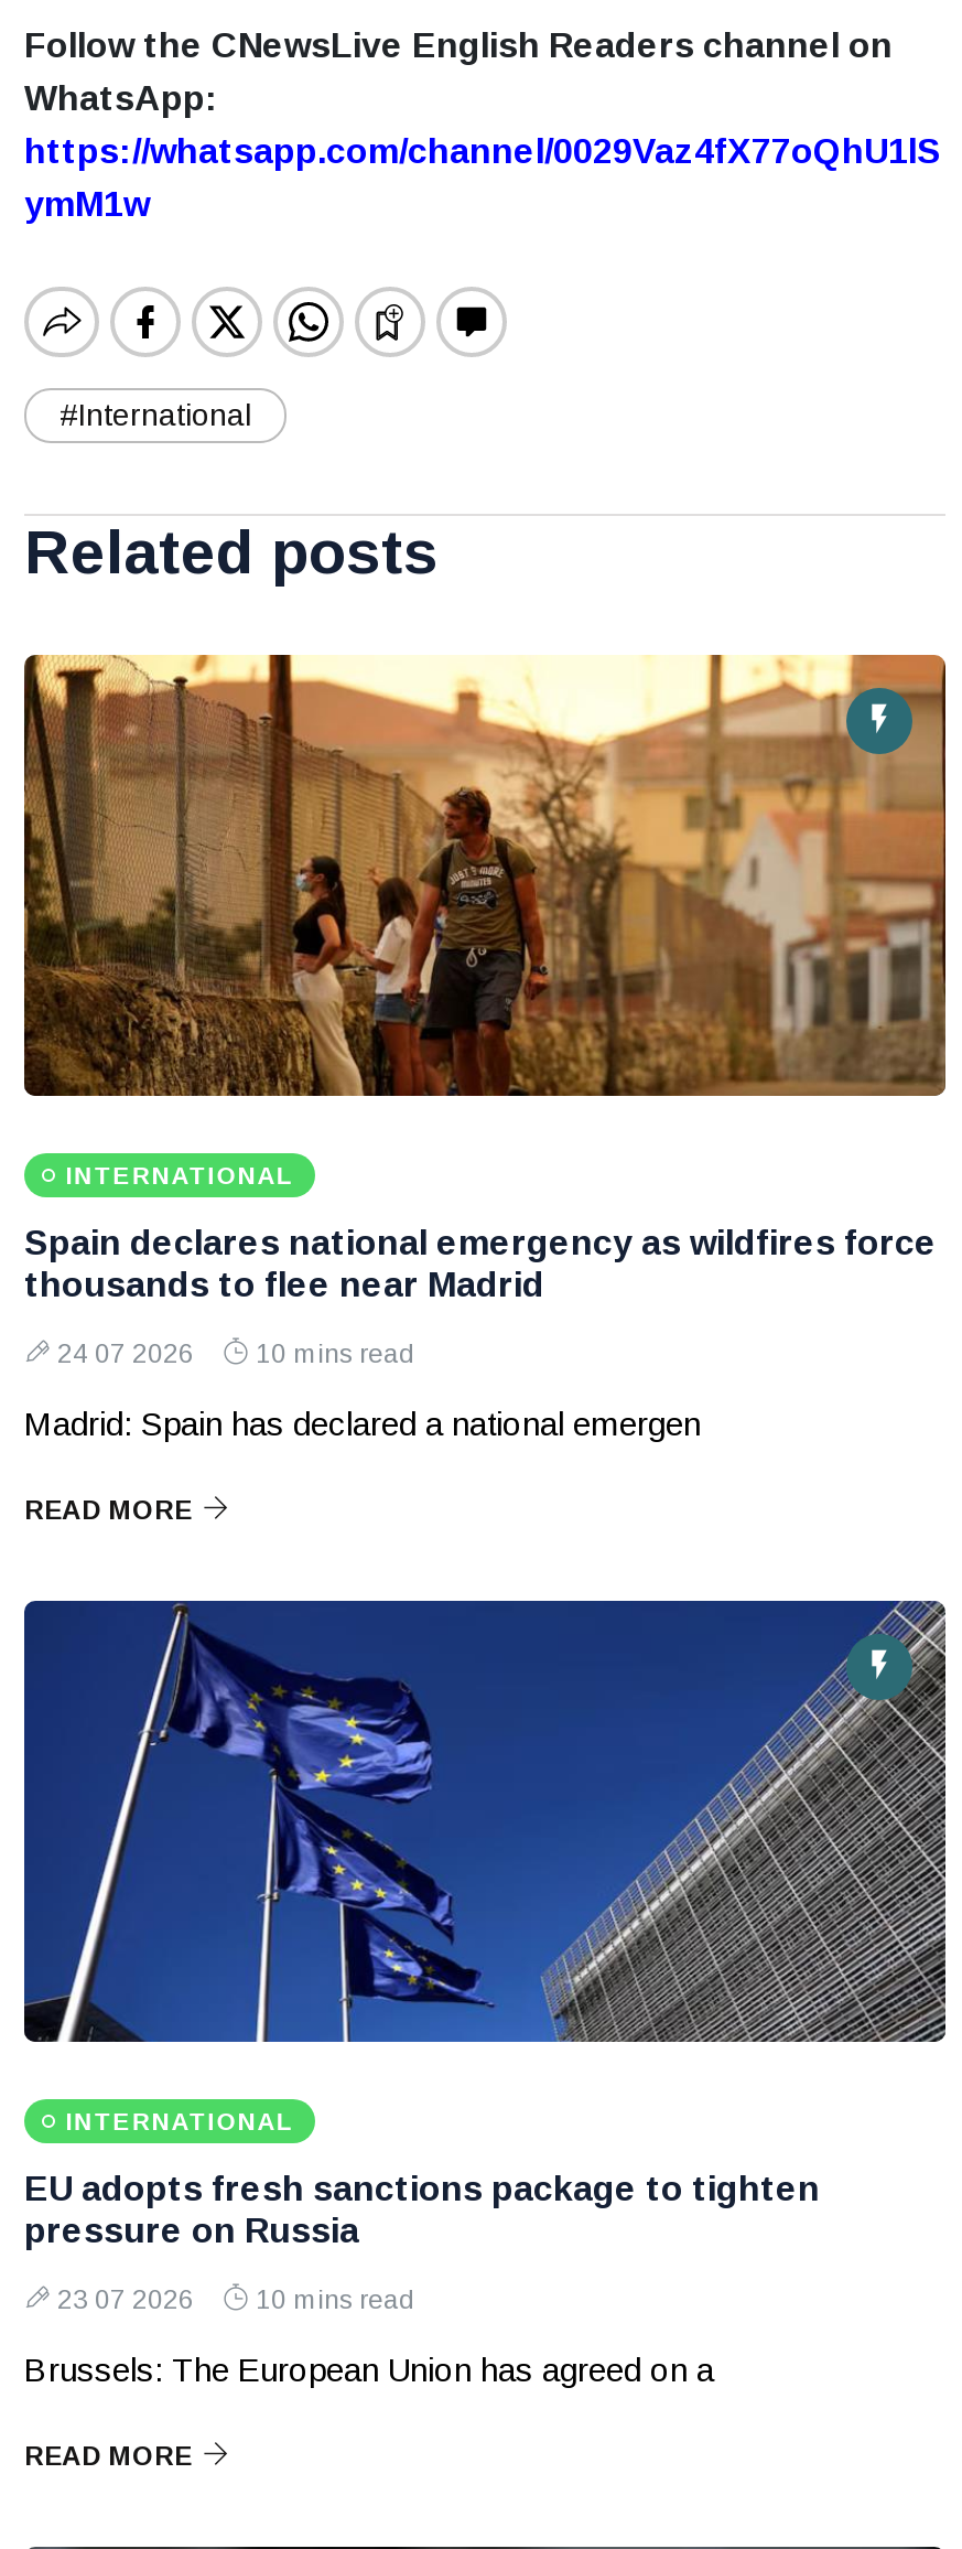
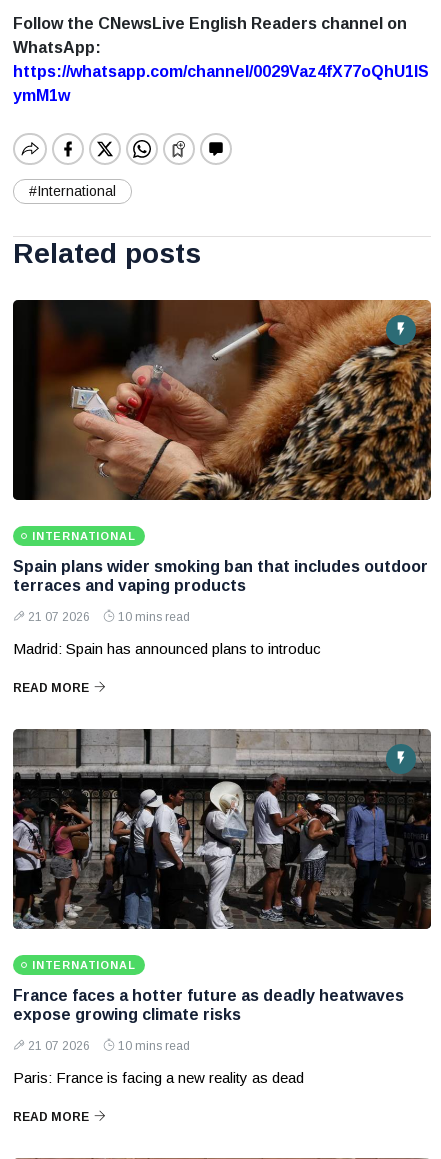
- [image]
+ [image]

- Spain declares national emergency as wildfires force
- thousands to flee near Madrid
+ Spain plans wider smoking ban that includes outdoor
+ terraces and vaping products

- 24 07 2026 10 mins read
+ 21 07 2026 10 mins read

- Madrid: Spain has declared a national emergen
+ Madrid: Spain has announced plans to introduc

- [image]
+ [image]

- EU adopts fresh sanctions package to tighten
- pressure on Russia
+ France faces a hotter future as deadly heatwaves
+ expose growing climate risks

- 23 07 2026 10 mins read
+ 21 07 2026 10 mins read

- Brussels: The European Union has agreed on a
+ Paris: France is facing a new reality as dead
